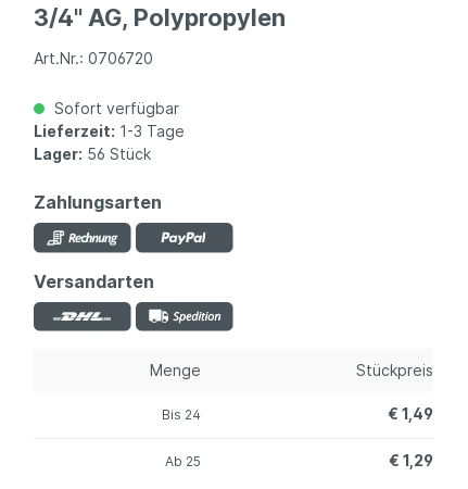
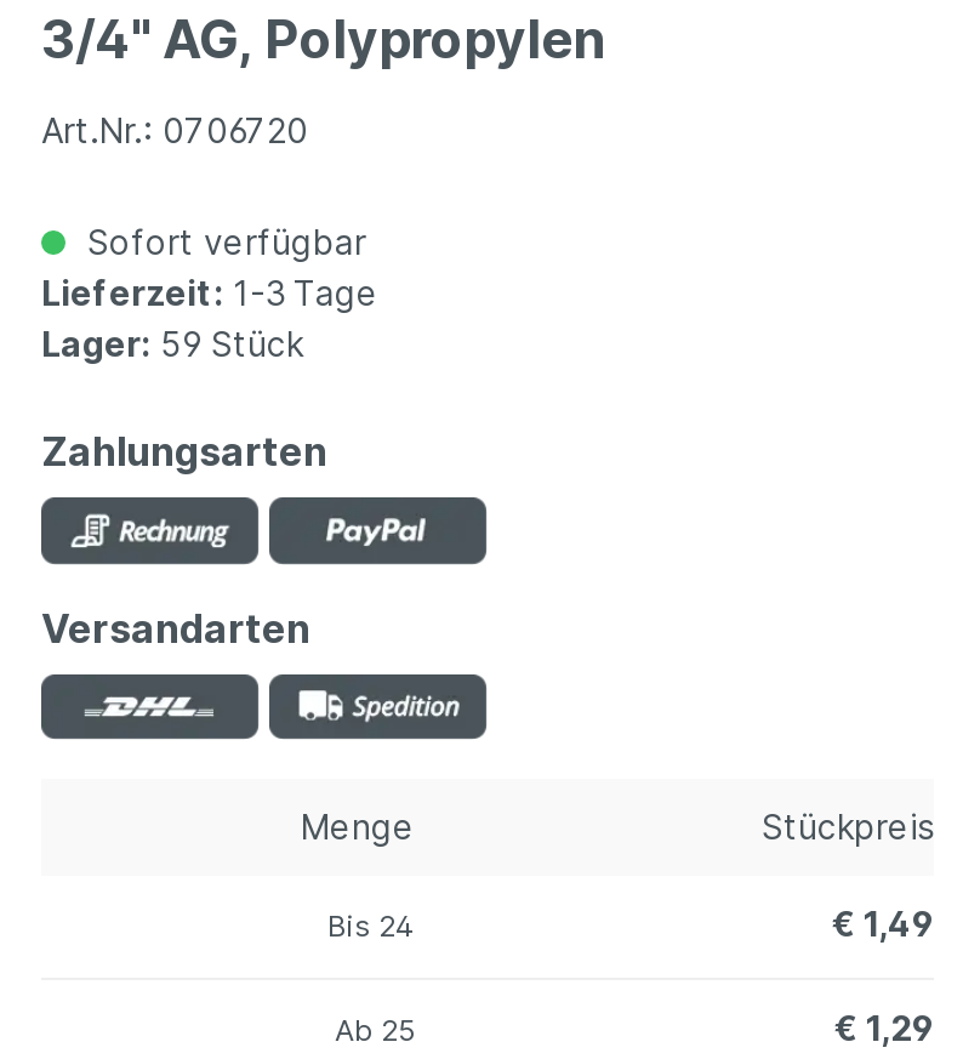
- Lager: 56 Stück
+ Lager: 59 Stück
